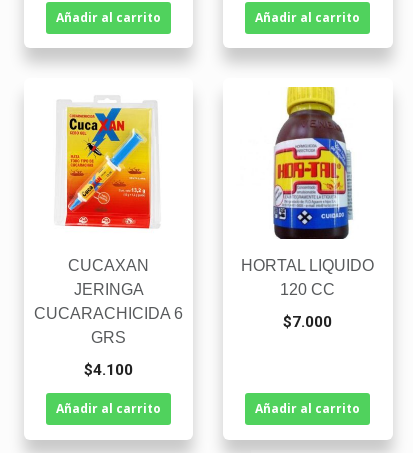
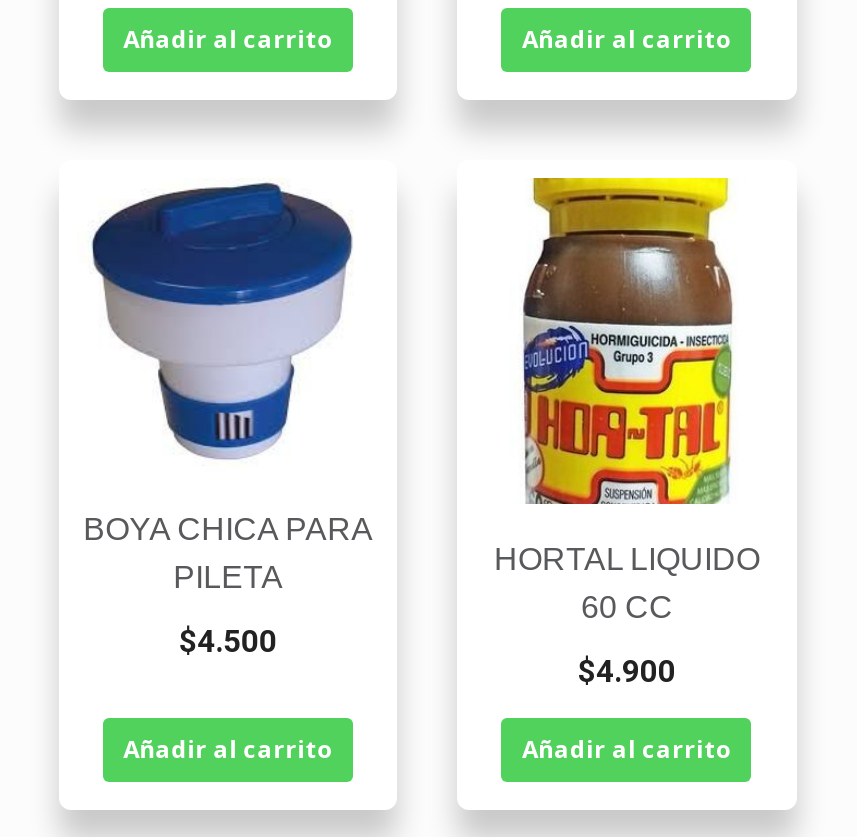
- [image]
- CUCAXAN
- JERINGA
- CUCARACHICIDA 6
- GRS
+ [image]
+ BOYA CHICA PARA
+ PILETA

- [image]
+ [image]

- 120 CC
+ 60 CC

- $7.000
+ $4.900

- $4.100
+ $4.500
